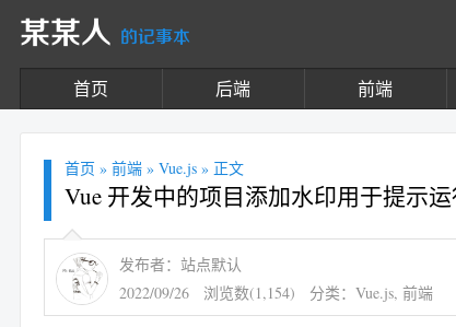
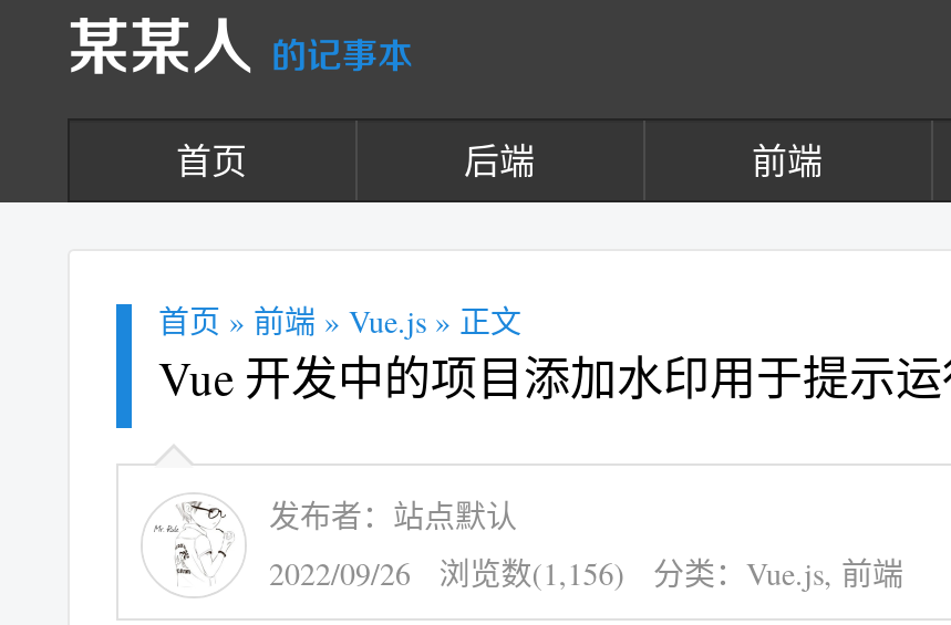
- 2022/09/26 浏览数(1,154) 分类：Vue.js,前端
+ 2022/09/26 浏览数(1,156) 分类：Vue.js,前端
